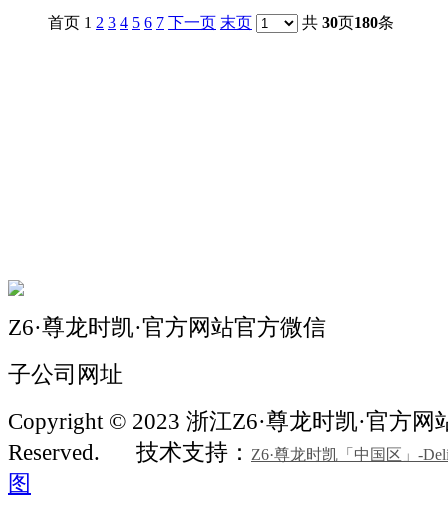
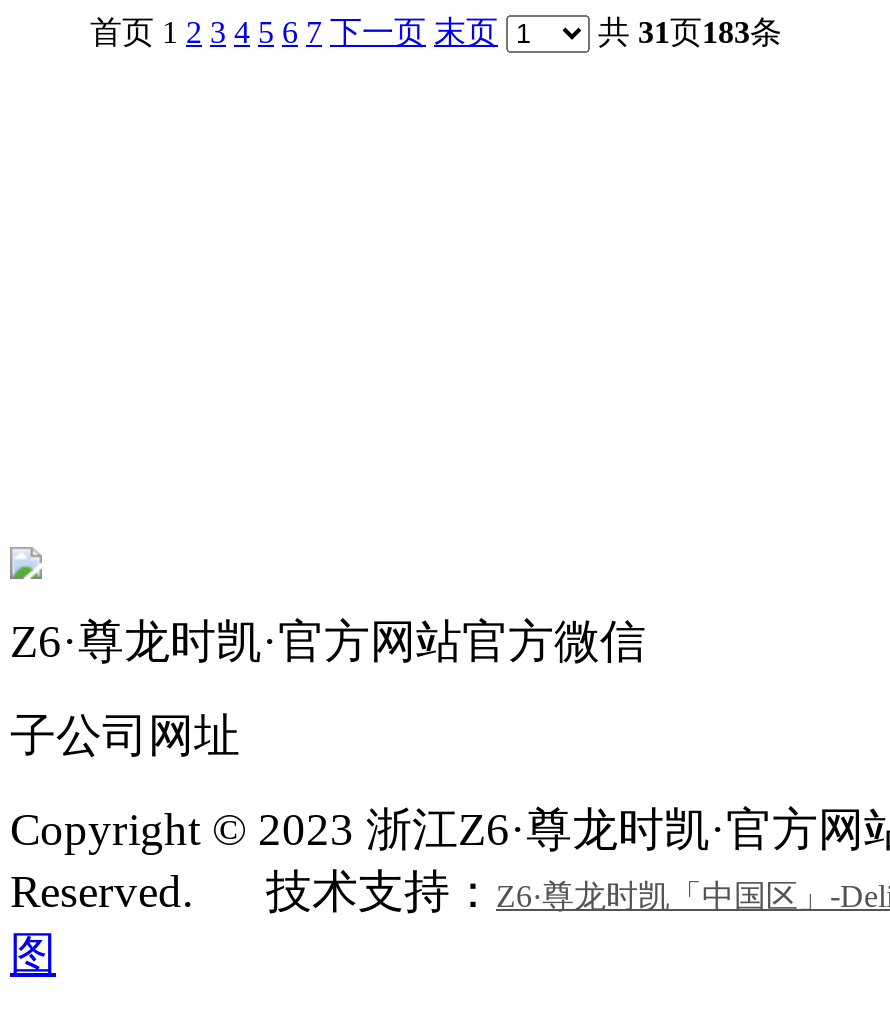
- 共30页180条
+ 共31页183条
